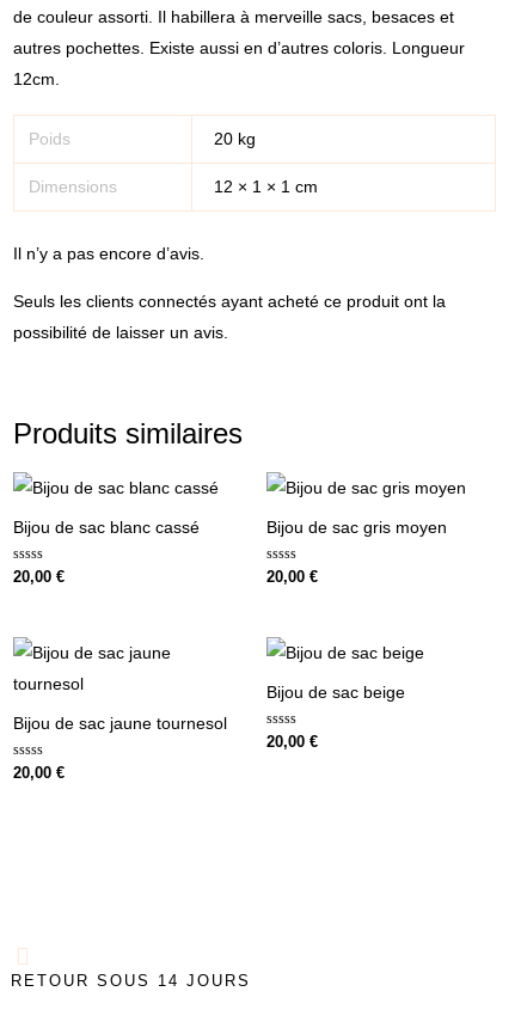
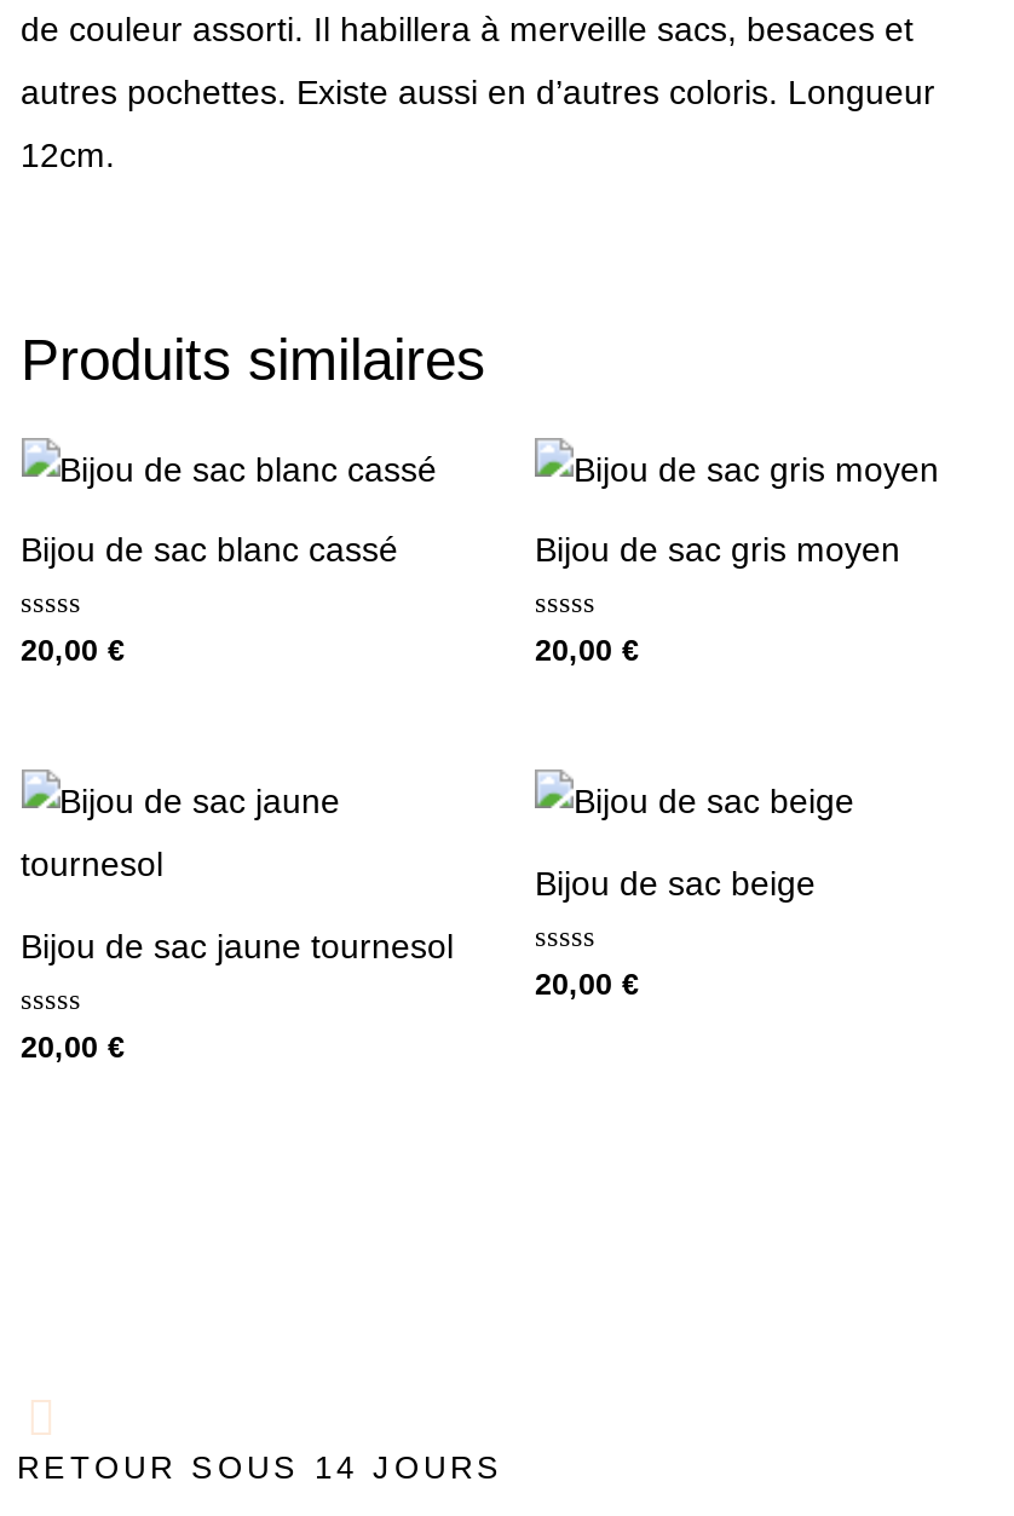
- Poids
- 20 kg
- Dimensions
- 12 × 1 × 1 cm

- Il n’y a pas encore d’avis.
- Seuls les clients connectés ayant acheté ce produit ont la
- possibilité de laisser un avis.
